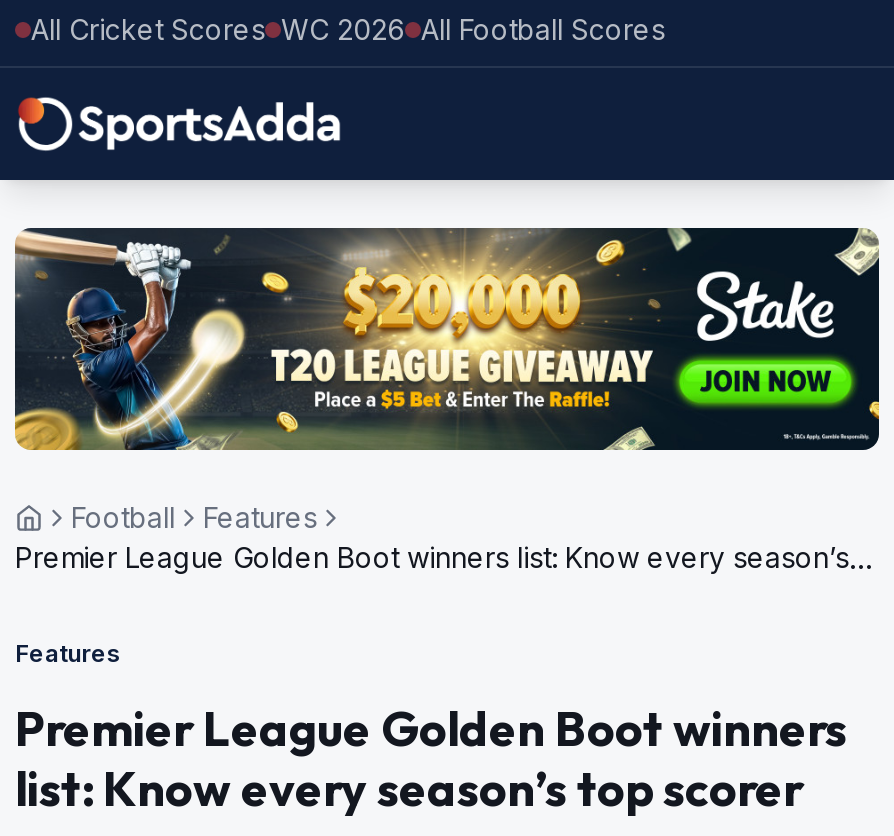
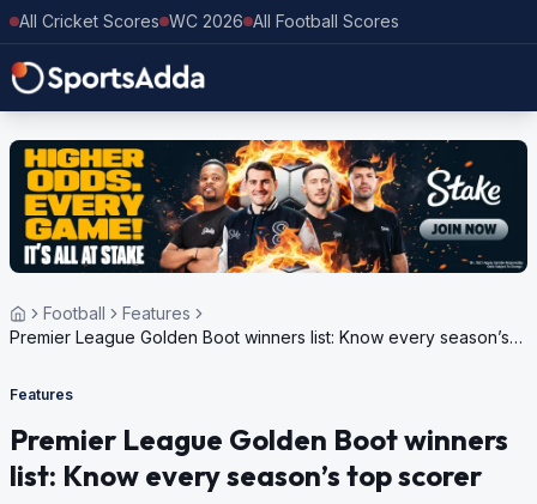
- [image]
+ [image]
